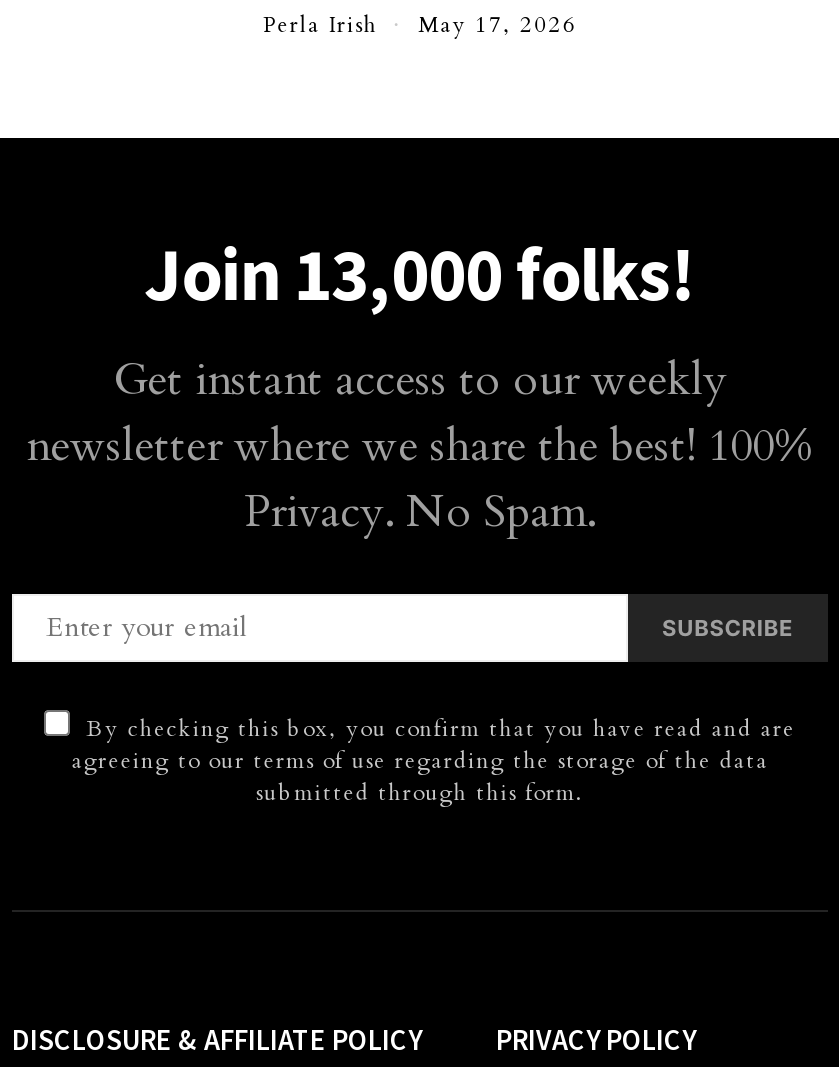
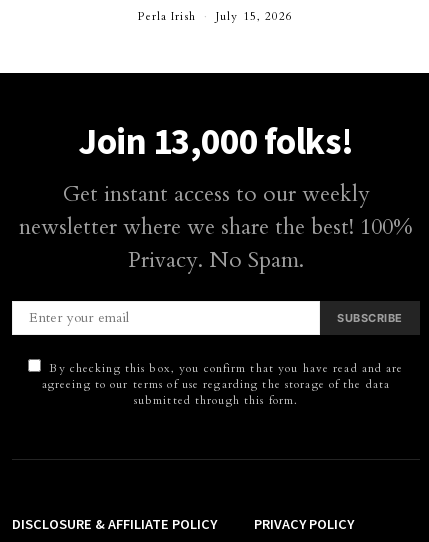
- Perla Irish May 17, 2026
+ Perla Irish July 15, 2026
